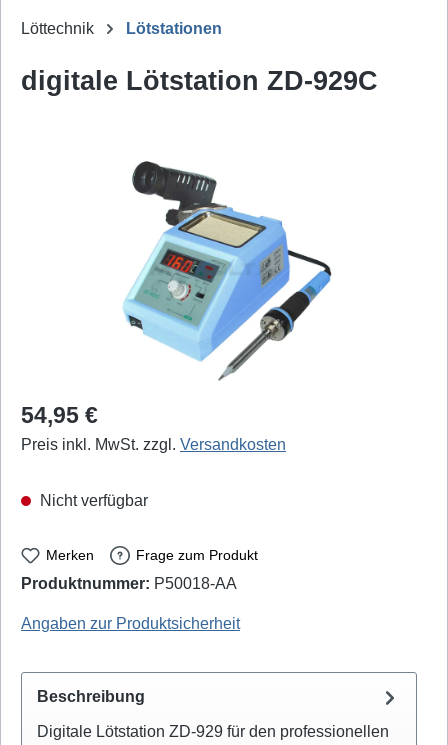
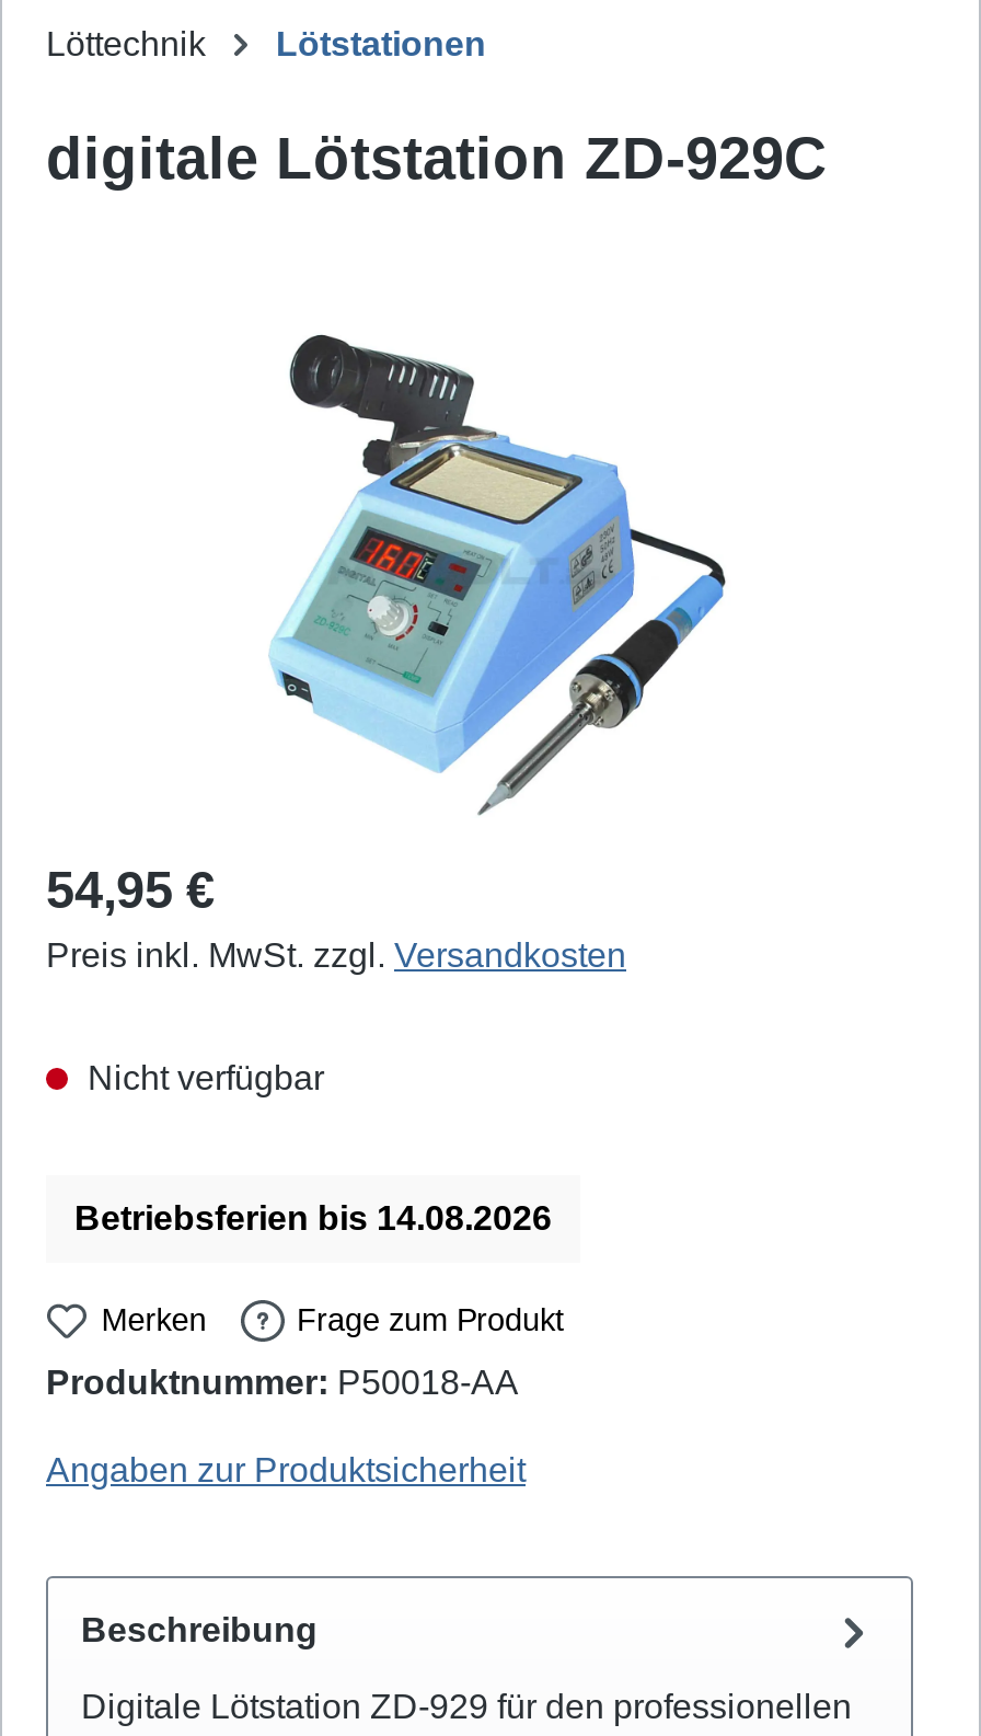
+ Betriebsferien bis 14.08.2026
